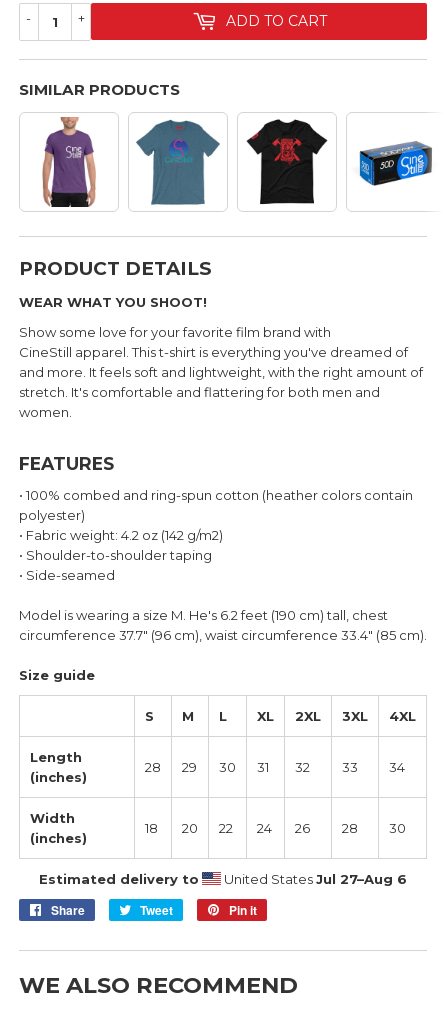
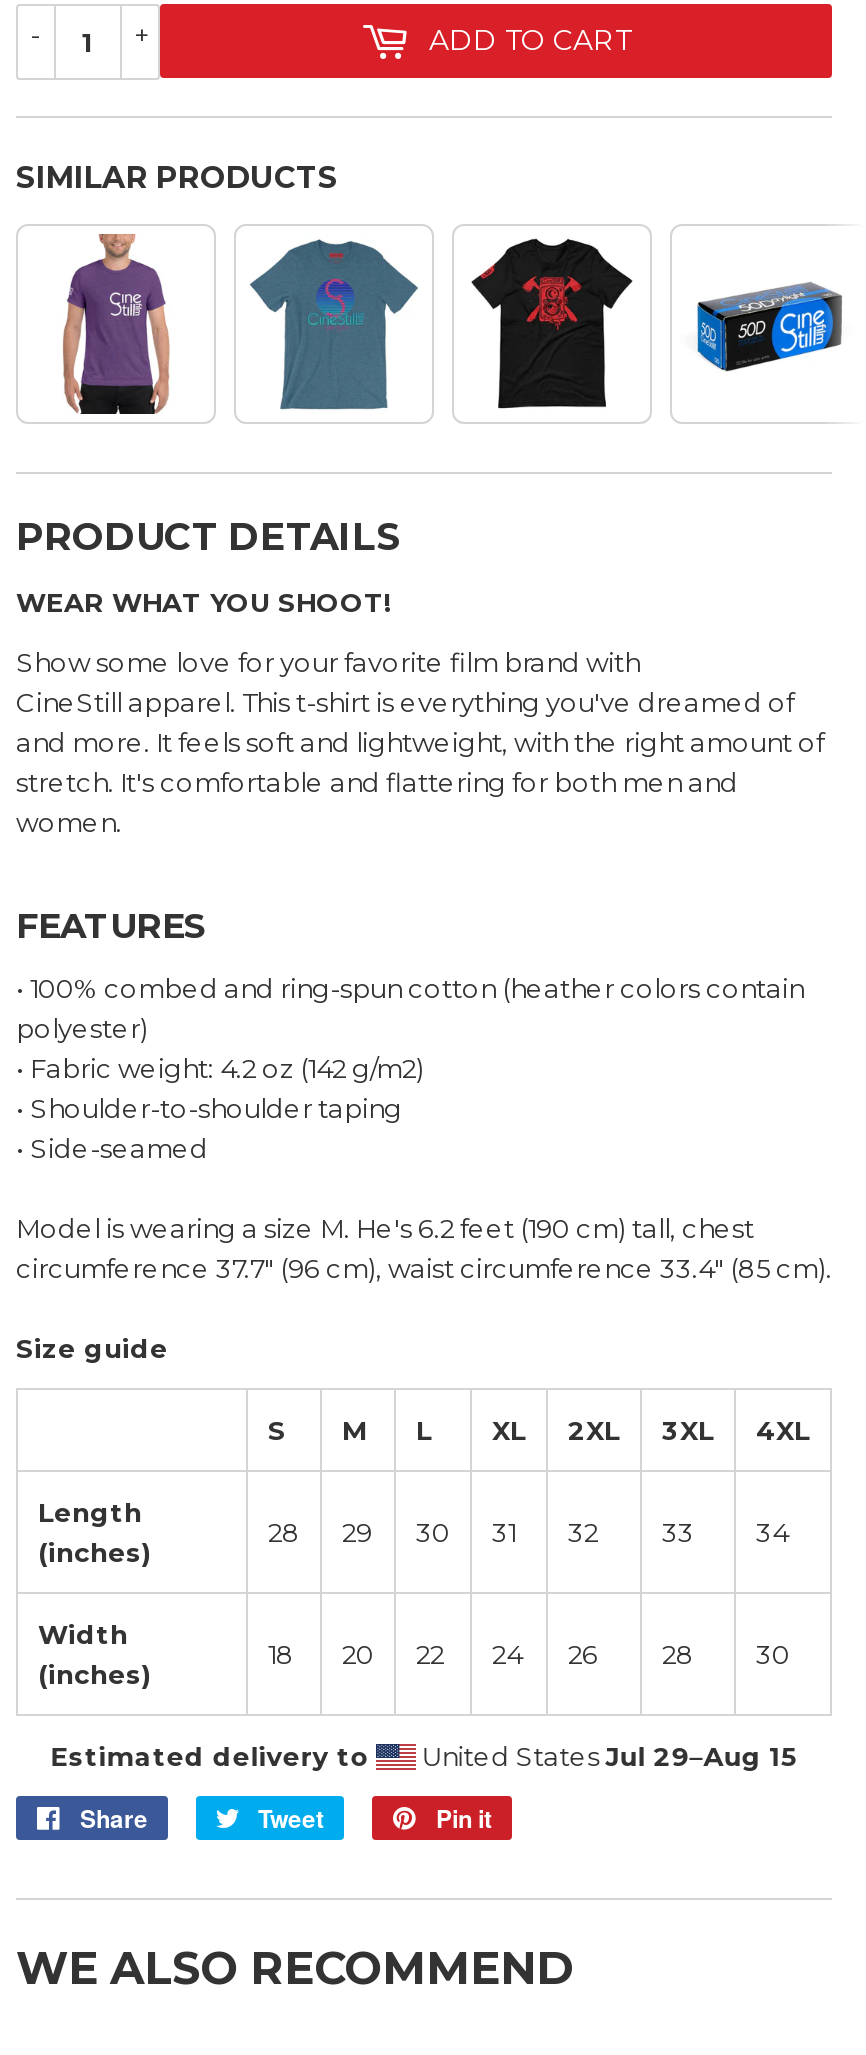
- United States Jul 27–Aug 6
+ United States Jul 29–Aug 15
